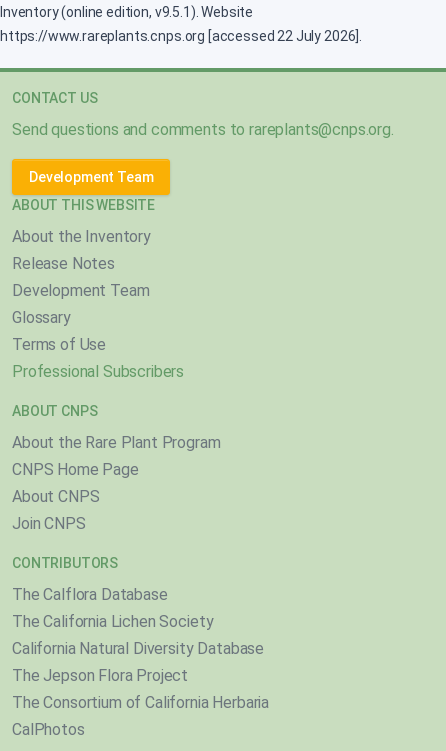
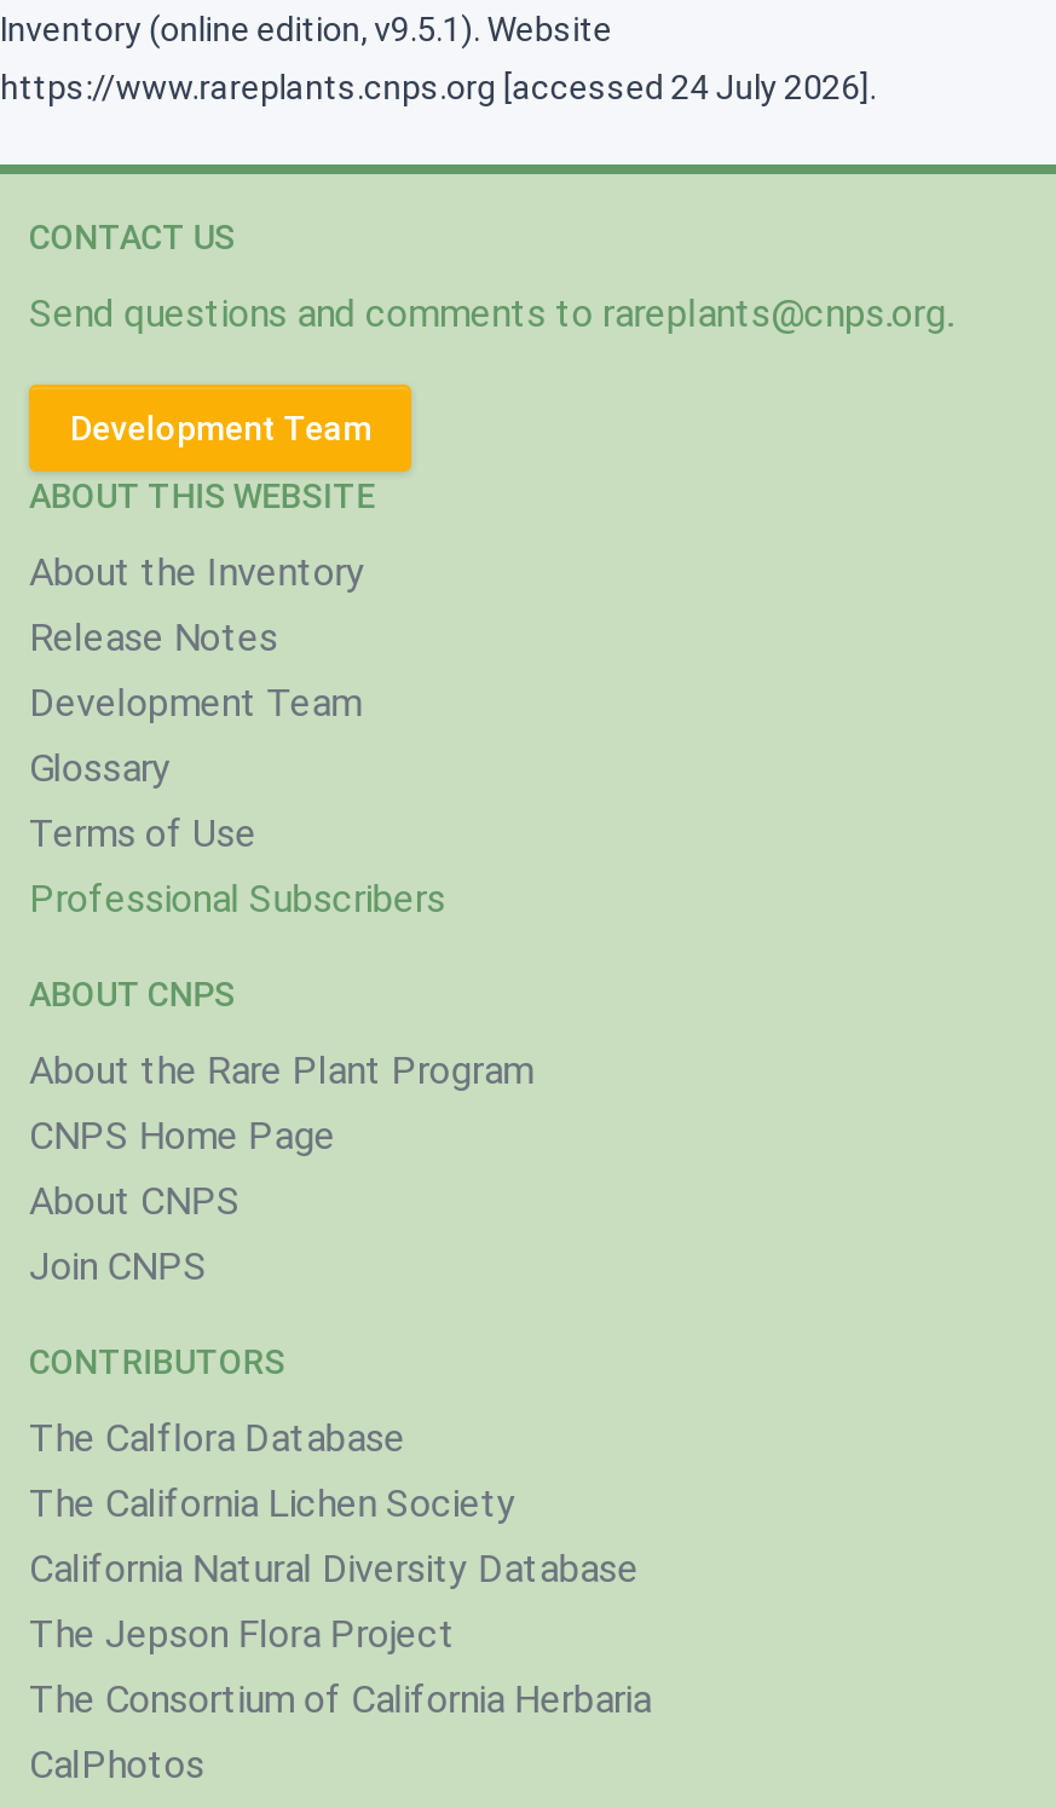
- https://www.rareplants.cnps.org [accessed 22 July 2026].
+ https://www.rareplants.cnps.org [accessed 24 July 2026].
